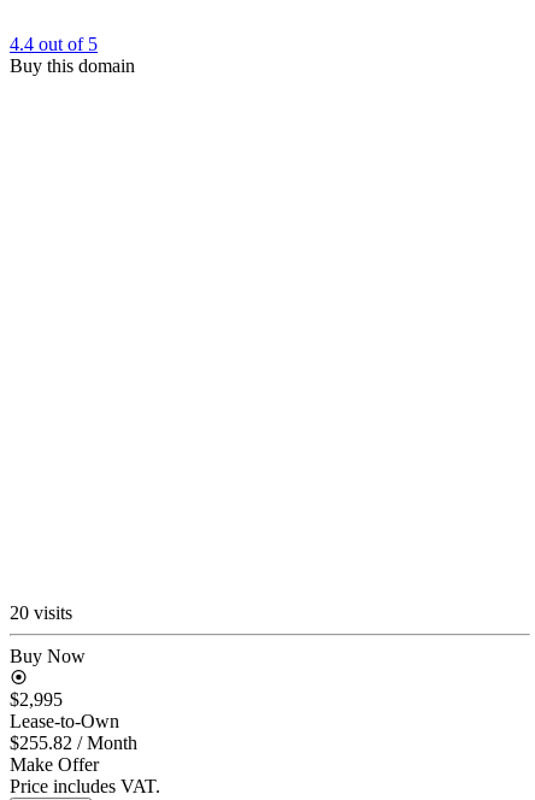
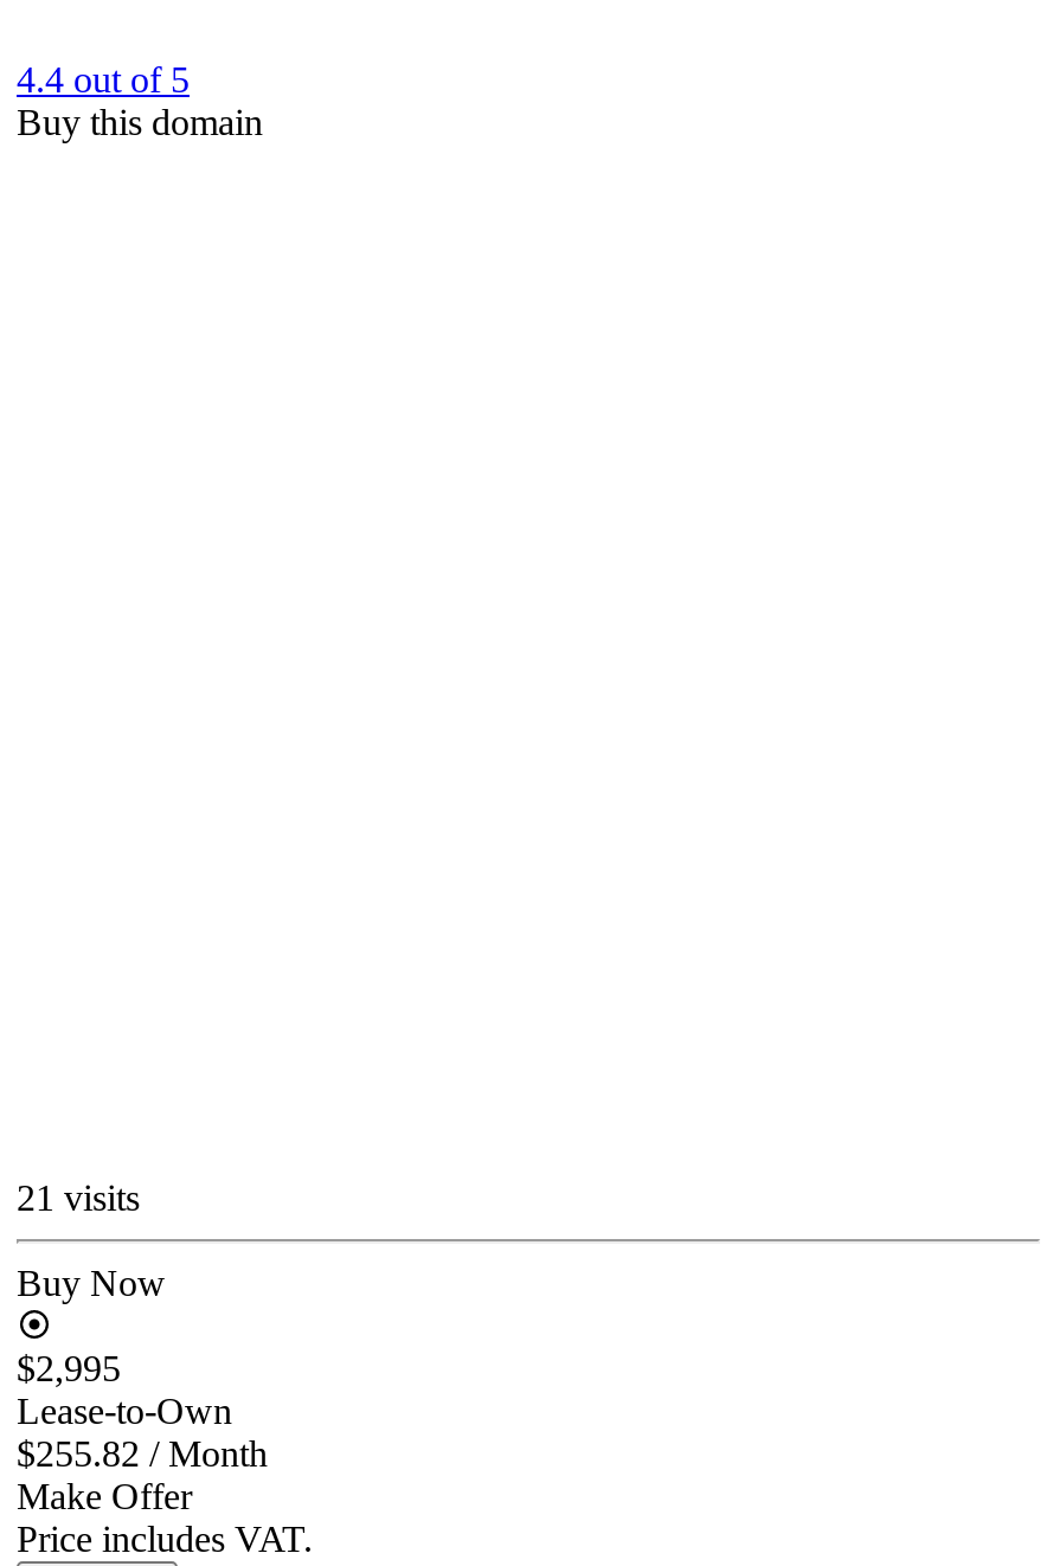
- 20 visits
+ 21 visits
